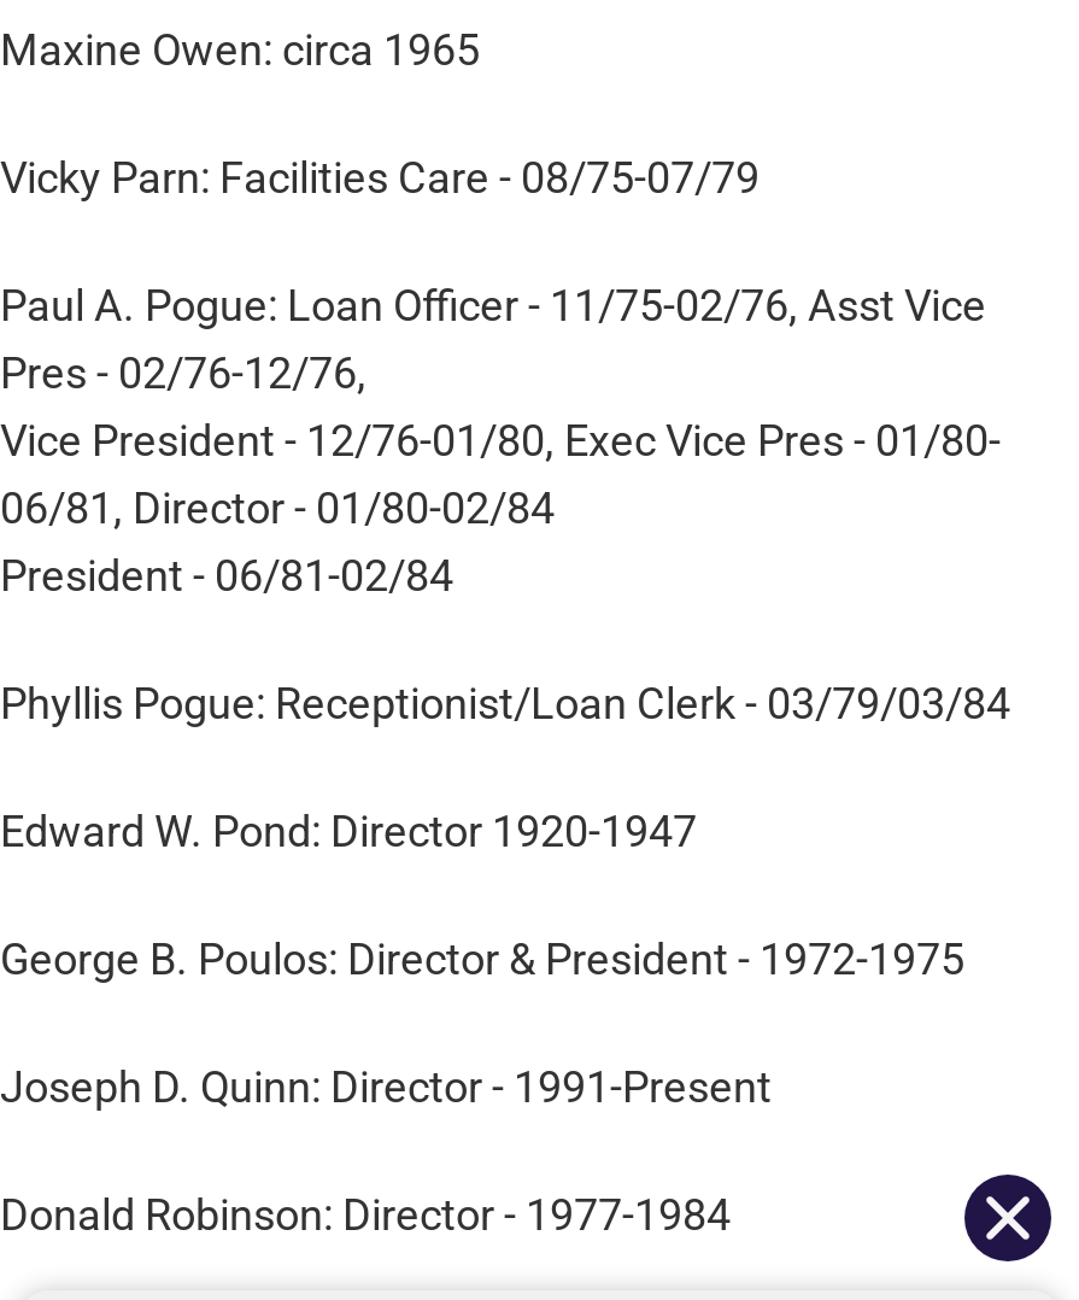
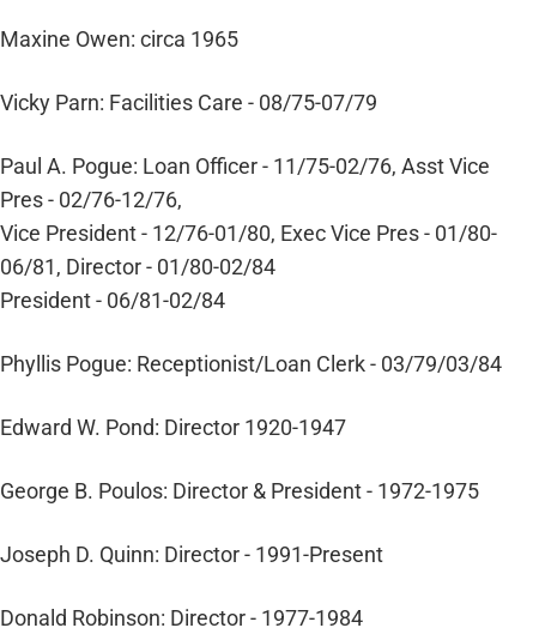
- [image]
